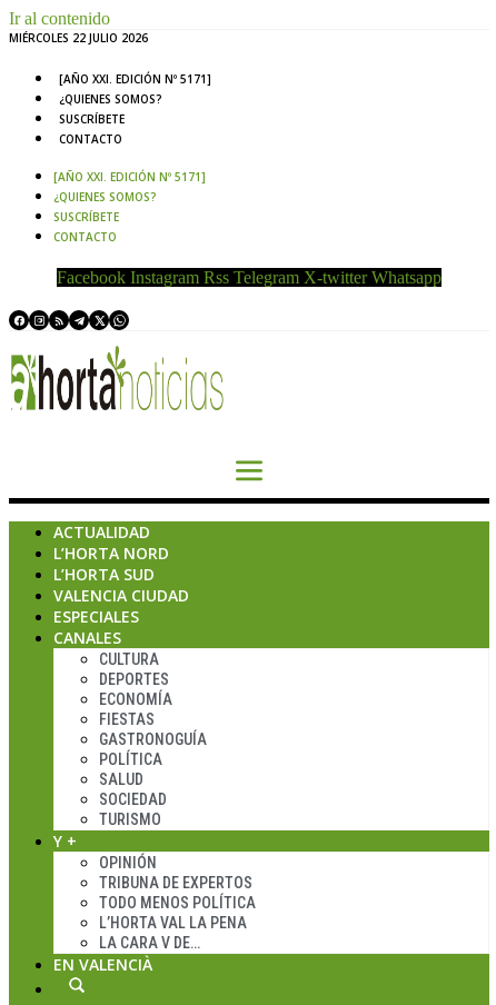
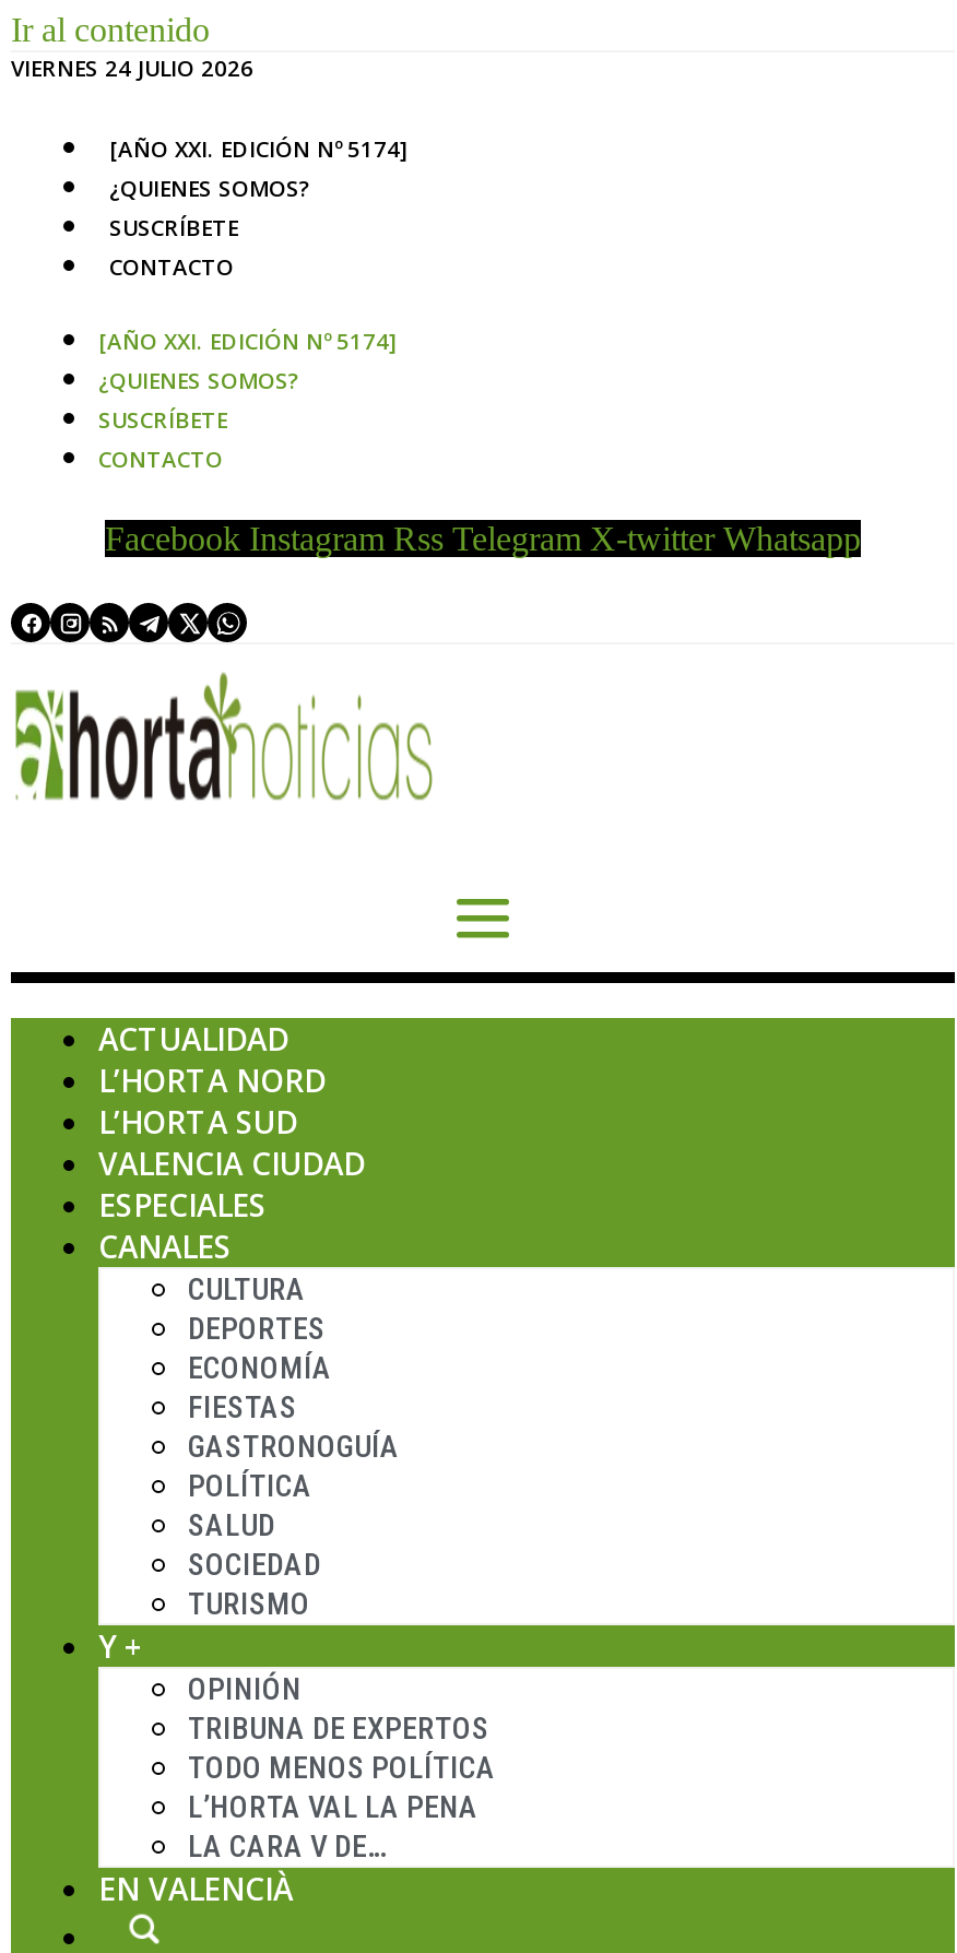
- MIÉRCOLES 22 JULIO 2026
+ VIERNES 24 JULIO 2026

- [AÑO XXI. EDICIÓN Nº 5171]
+ [AÑO XXI. EDICIÓN Nº 5174]

- [AÑO XXI. EDICIÓN Nº 5171]
+ [AÑO XXI. EDICIÓN Nº 5174]
